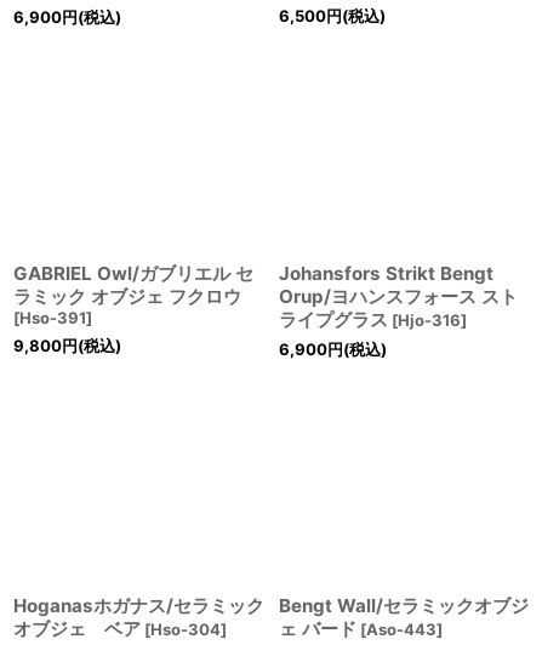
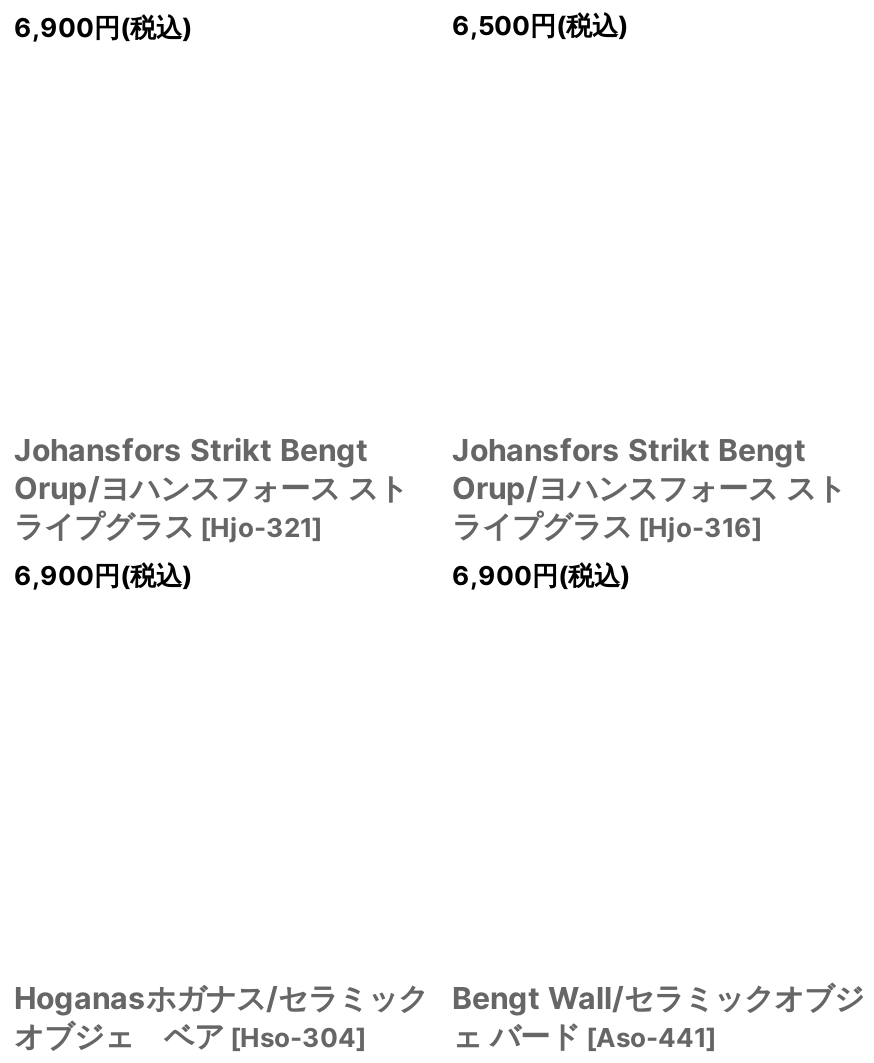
- GABRIEL Owl/ガブリエル セ
- ラミック オブジェ フクロウ
- [Hso-391]
- 9,800円(税込)
+ Johansfors Strikt Bengt
+ Orup/ヨハンスフォース スト
+ ライプグラス [Hjo-321]
+ 6,900円(税込)

- ェ バード [Aso-443]
+ ェ バード [Aso-441]
